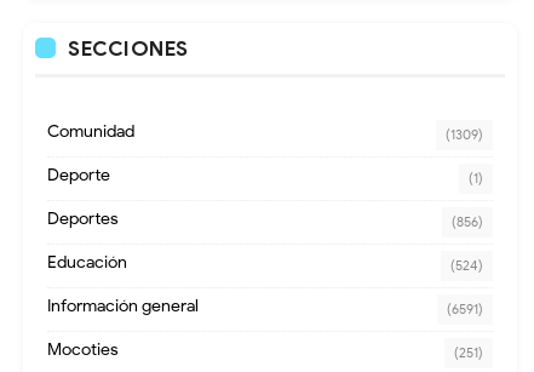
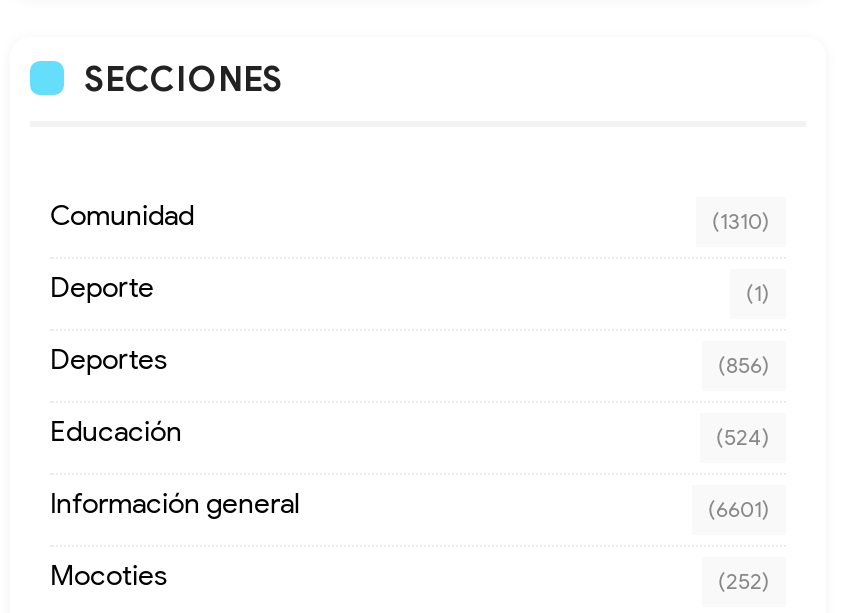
- (1309)
+ (1310)

- (6591)
+ (6601)

- (251)
+ (252)
